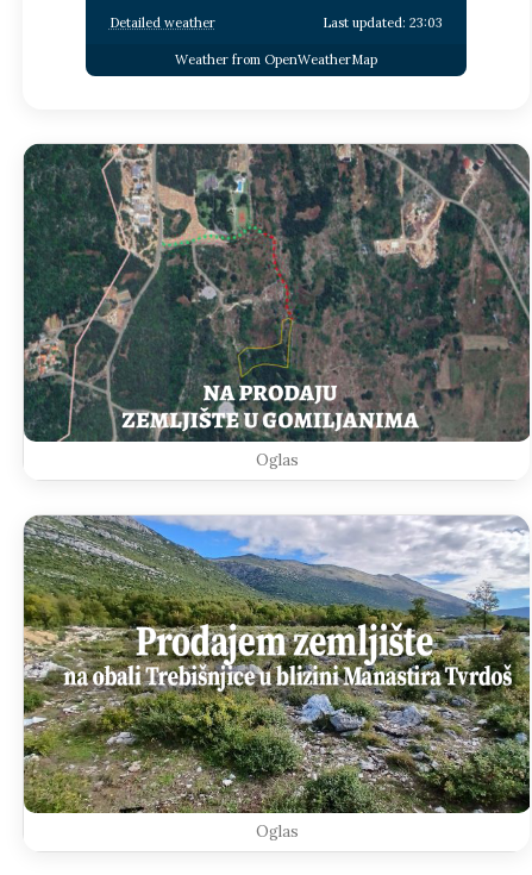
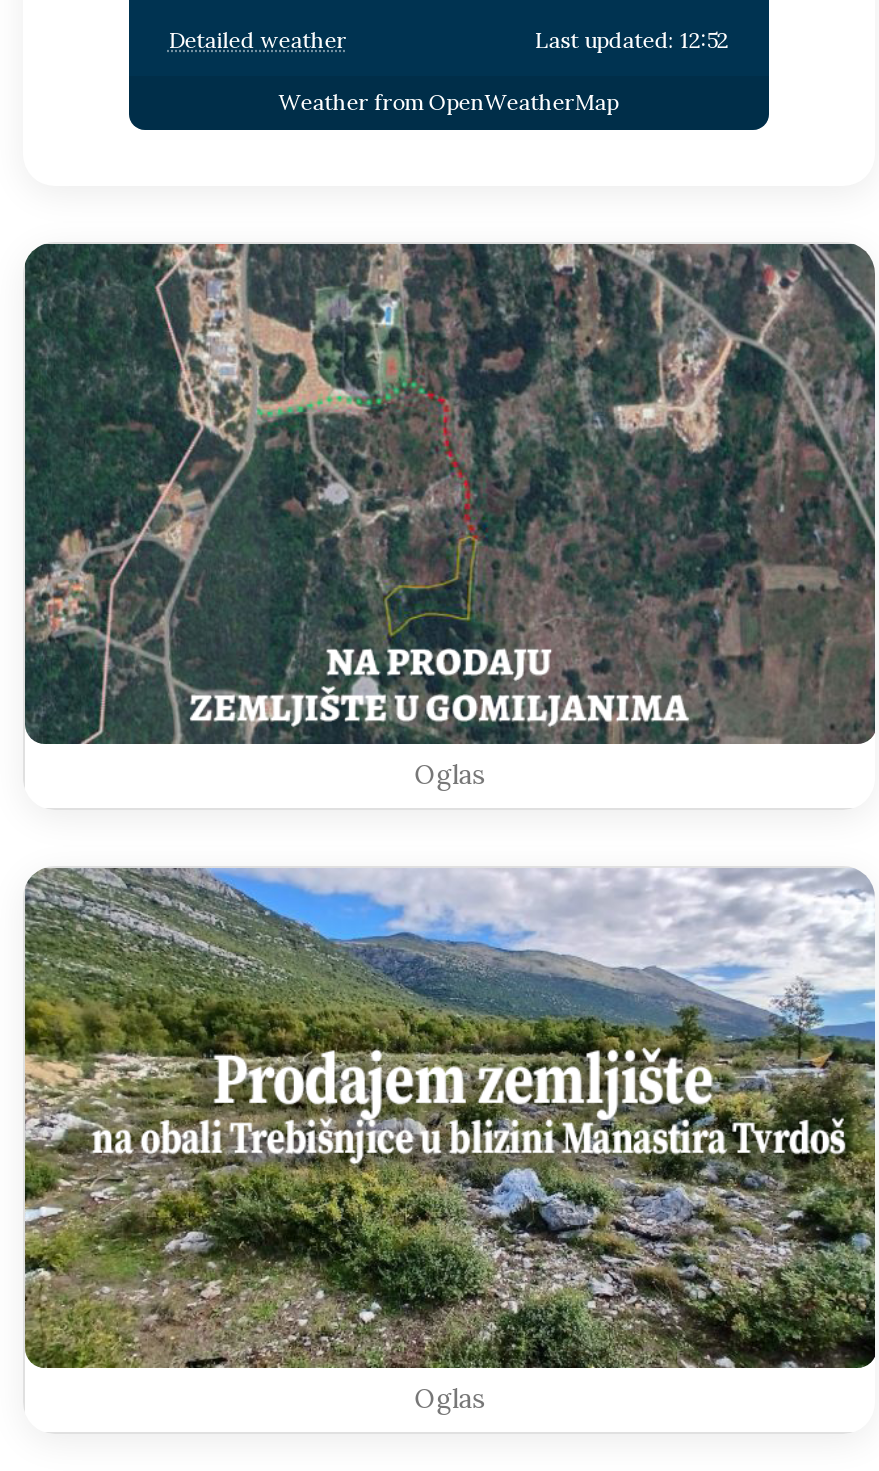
- Last updated: 23:03
+ Last updated: 12:52
